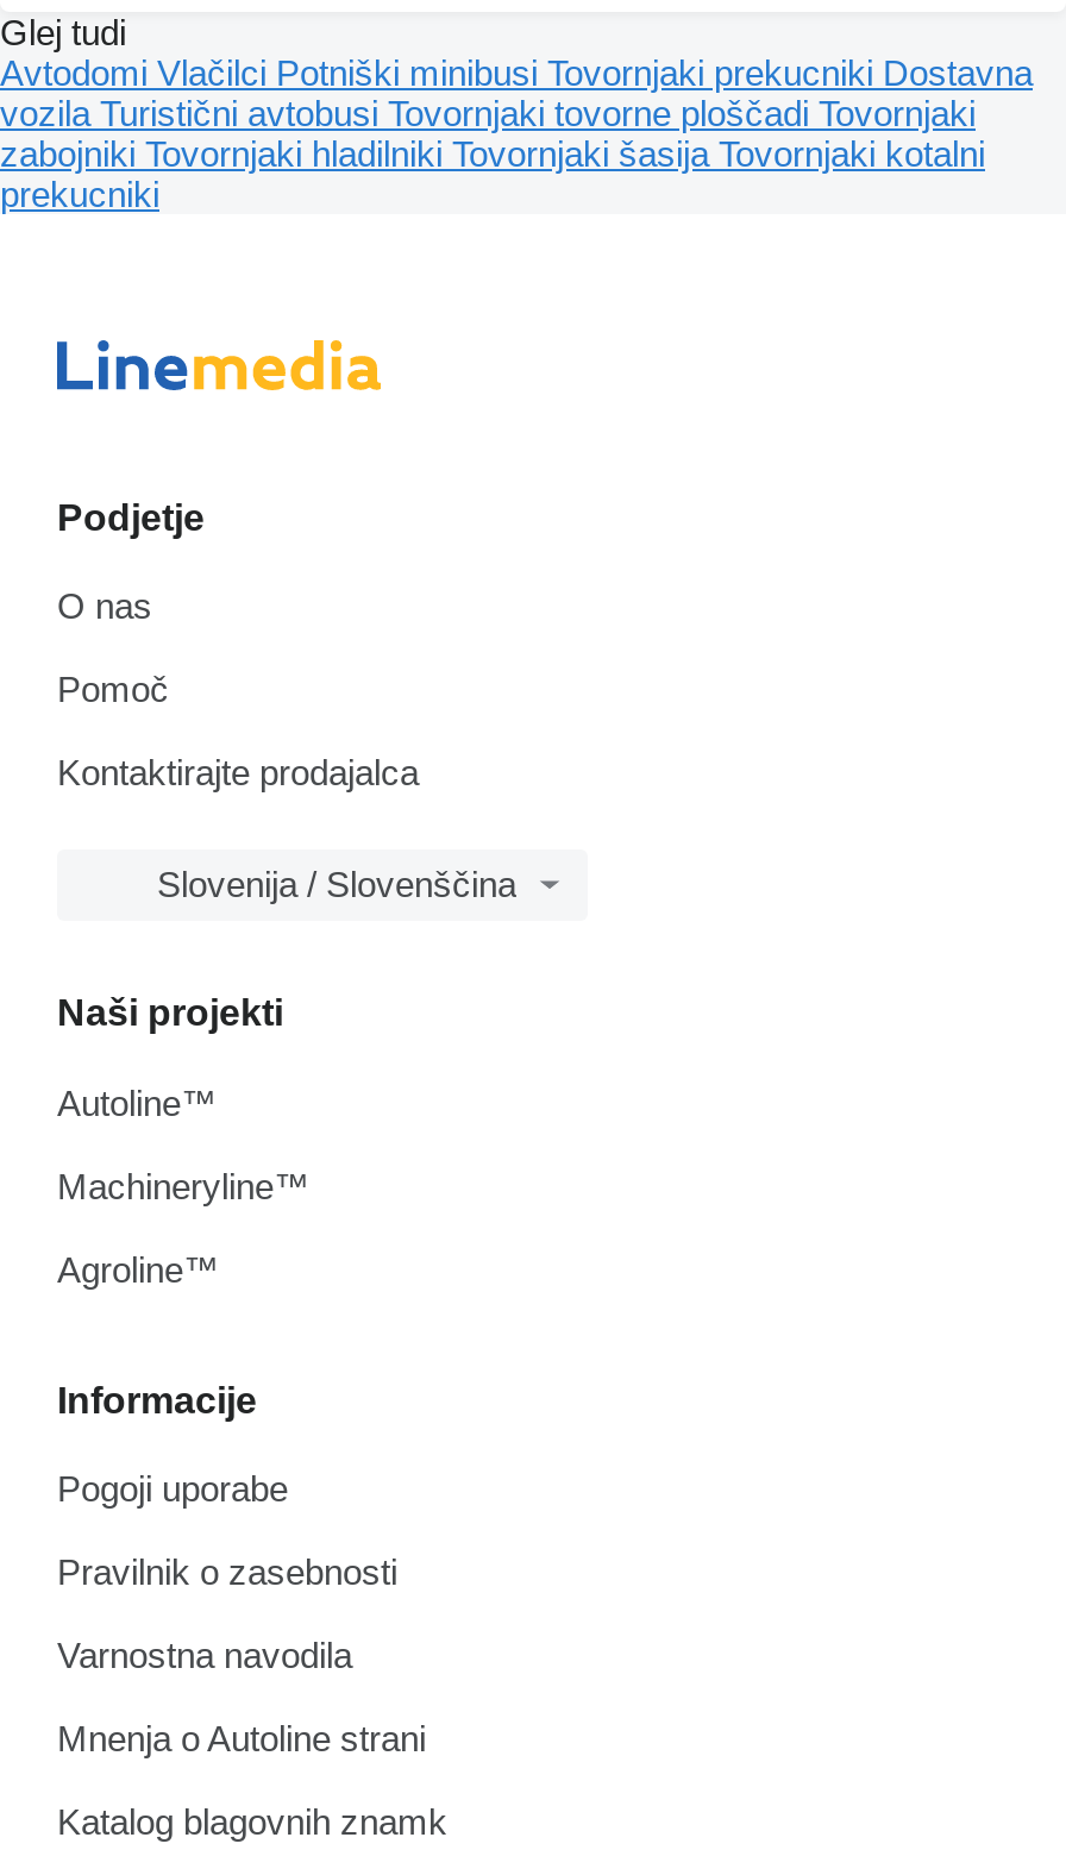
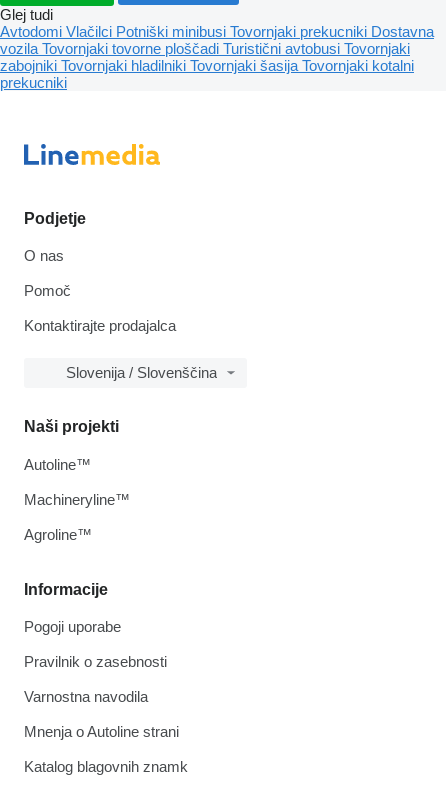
- vozilaTuristični avtobusiTovornjaki tovorne ploščadiTovornjaki
+ vozilaTovornjaki tovorne ploščadiTuristični avtobusiTovornjaki
